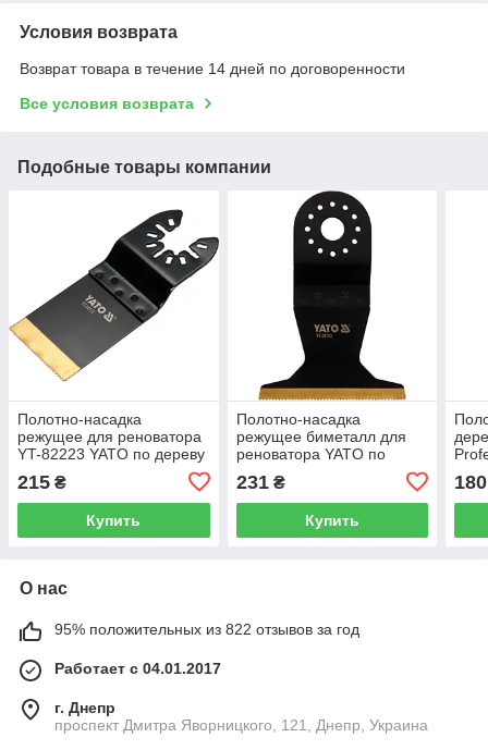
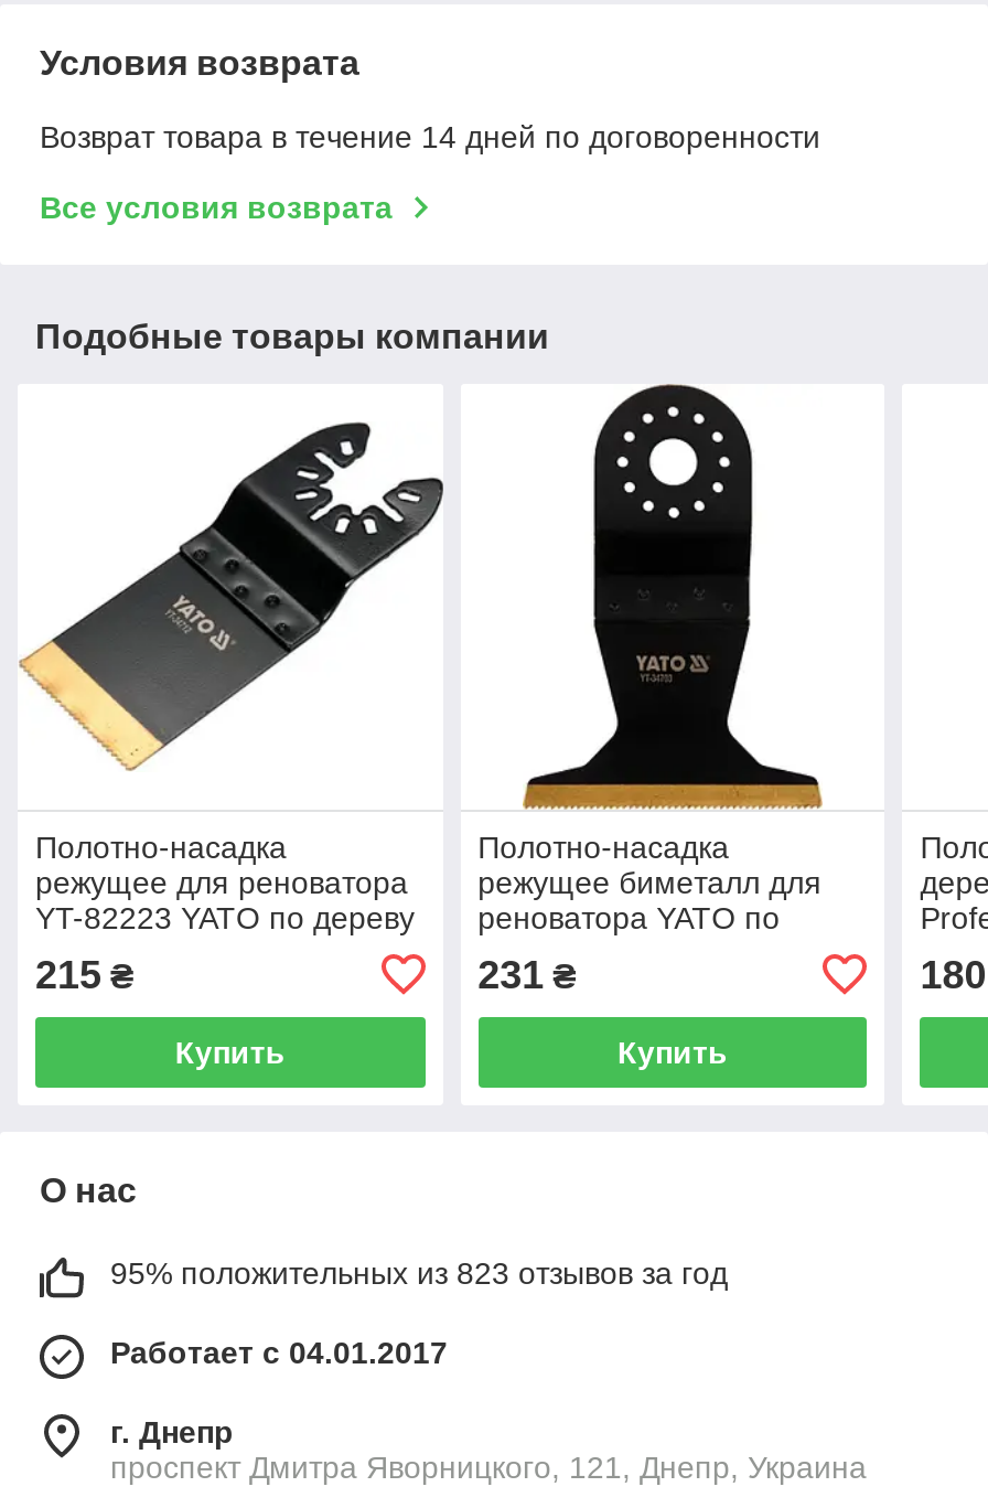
- 95% положительных из 822 отзывов за год
+ 95% положительных из 823 отзывов за год
